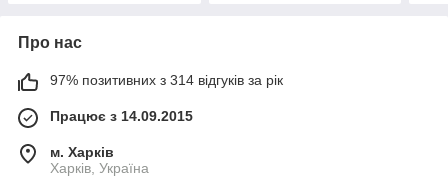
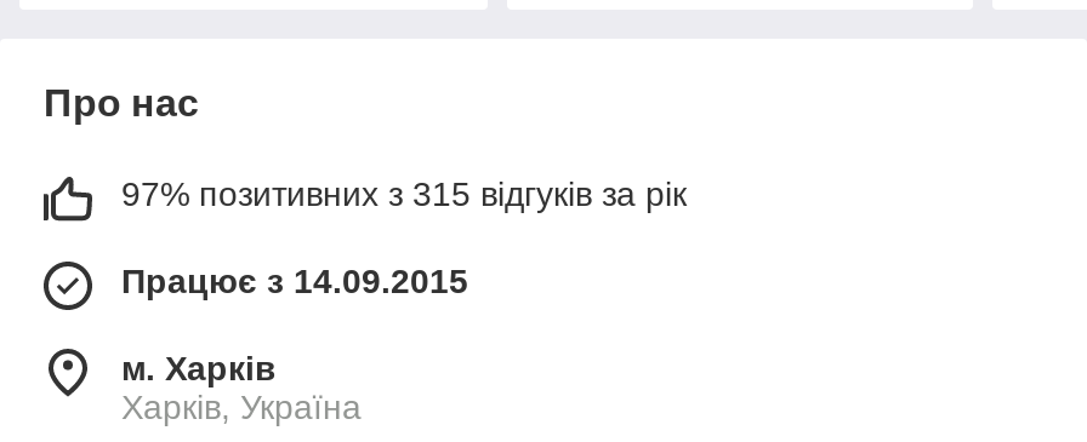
- 97% позитивних з 314 відгуків за рік
+ 97% позитивних з 315 відгуків за рік
